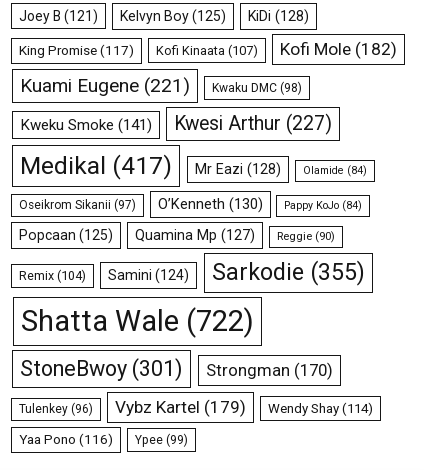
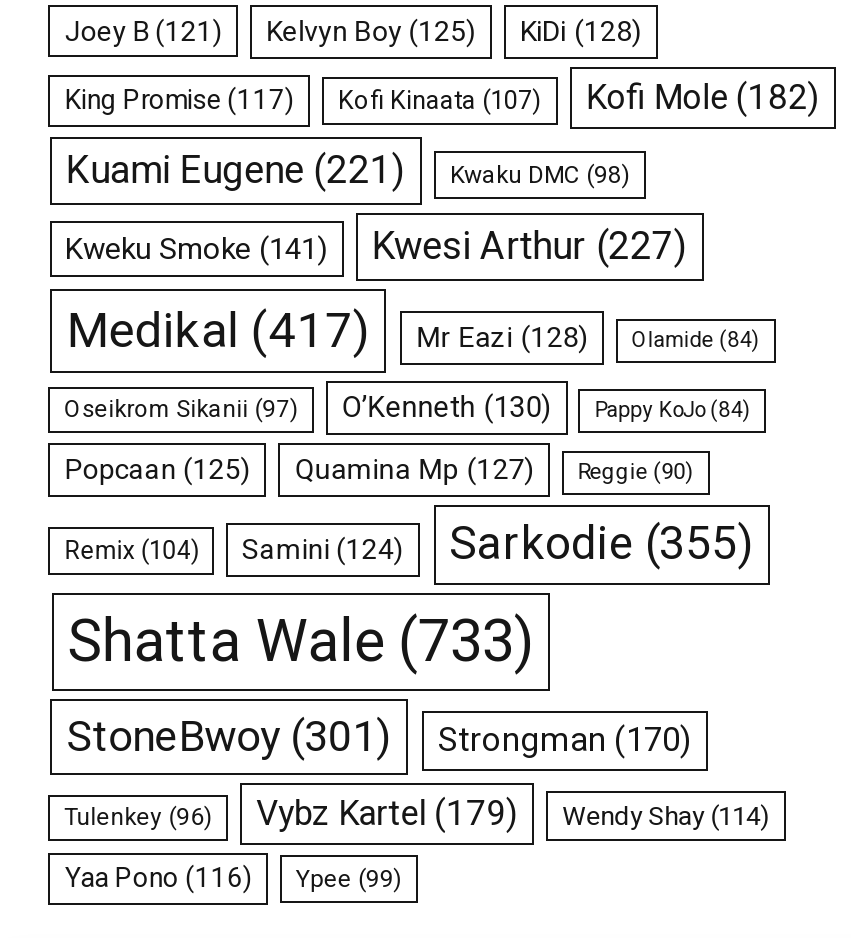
- Shatta Wale (722)
+ Shatta Wale (733)
